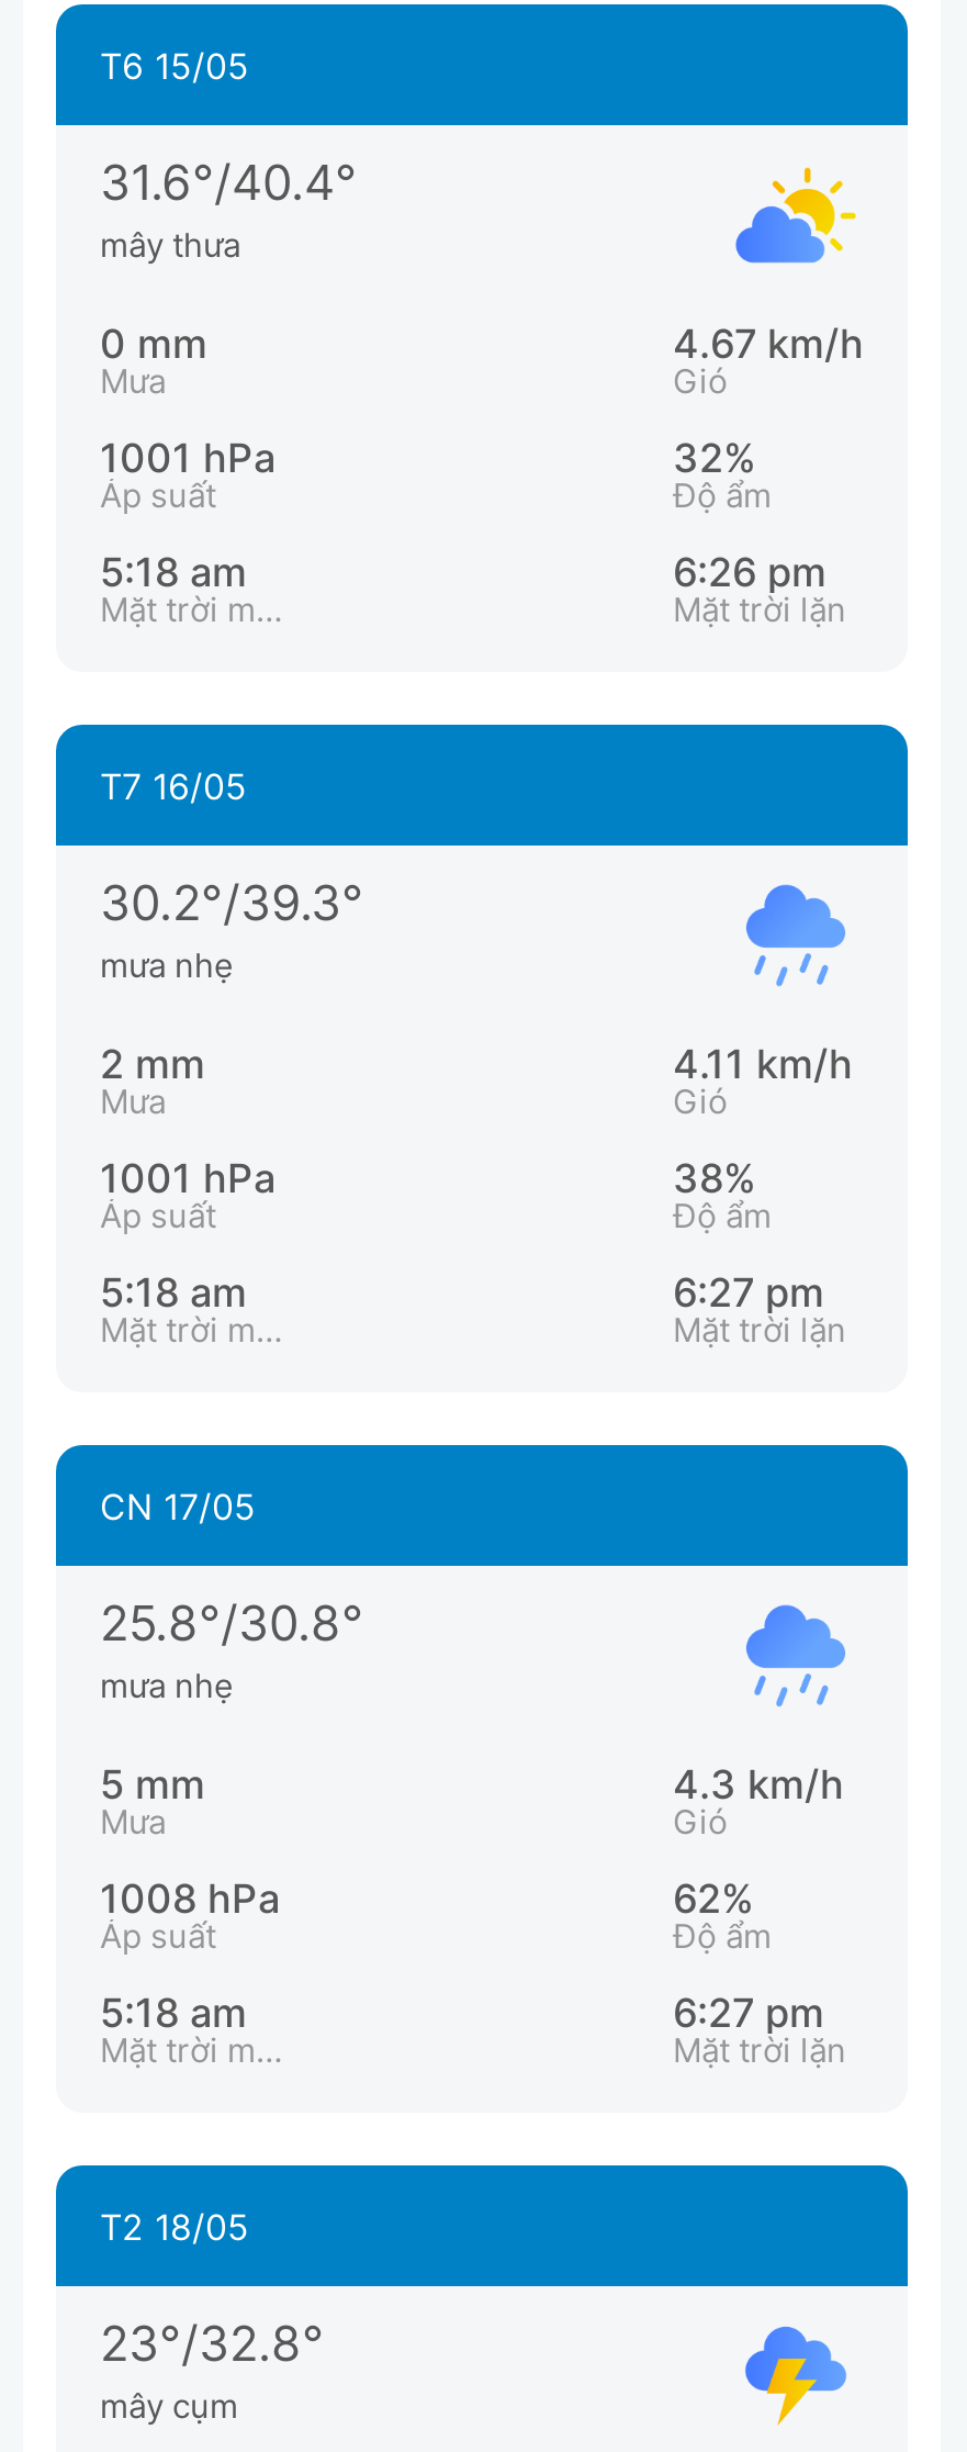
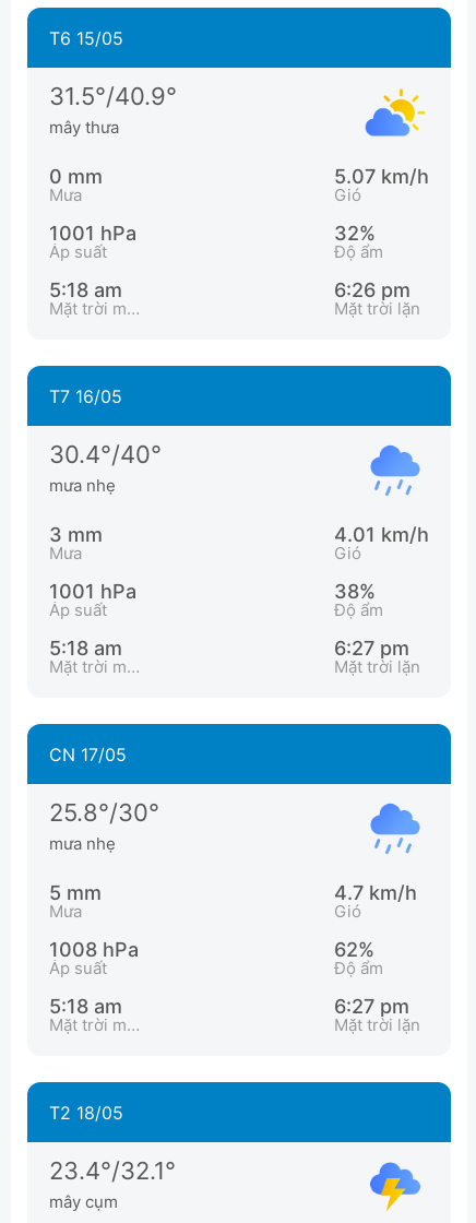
- 31.6°/40.4°
+ 31.5°/40.9°

- 4.67 km/h
+ 5.07 km/h

- 30.2°/39.3°
+ 30.4°/40°

- 2 mm
+ 3 mm

- 4.11 km/h
+ 4.01 km/h

- 25.8°/30.8°
+ 25.8°/30°

- 4.3 km/h
+ 4.7 km/h

- 23°/32.8°
+ 23.4°/32.1°
